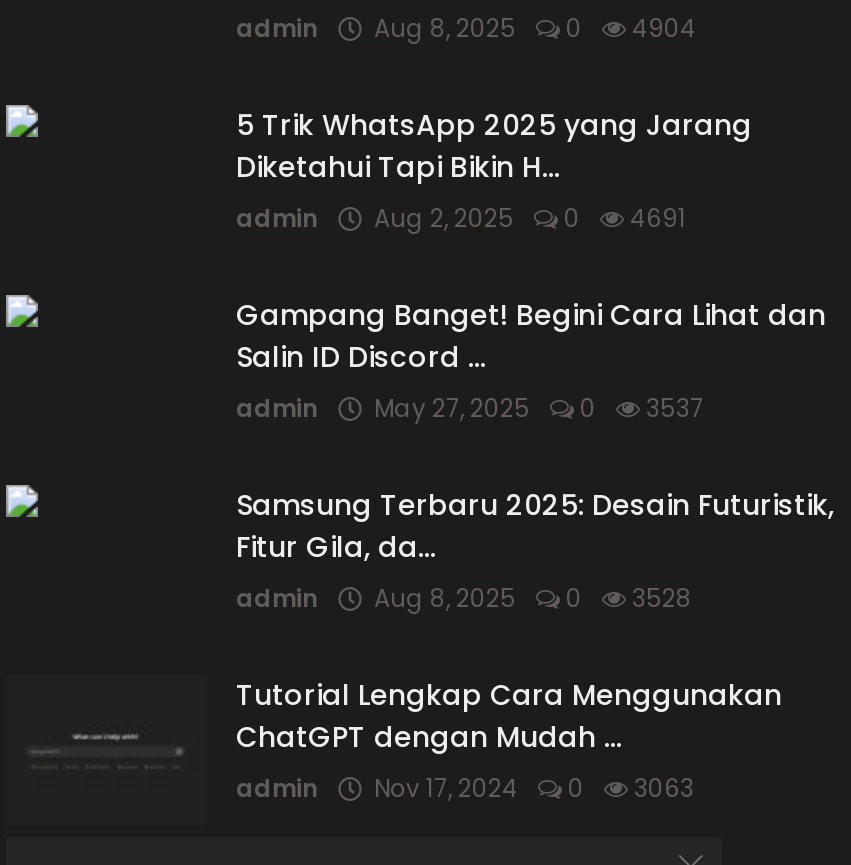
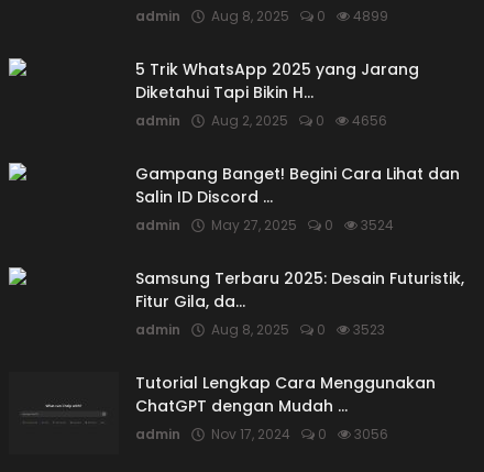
- admin Aug 8, 2025 0 4904
+ admin Aug 8, 2025 0 4899

- admin Aug 2, 2025 0 4691
+ admin Aug 2, 2025 0 4656

- admin May 27, 2025 0 3537
+ admin May 27, 2025 0 3524

- admin Aug 8, 2025 0 3528
+ admin Aug 8, 2025 0 3523

- admin Nov 17, 2024 0 3063
+ admin Nov 17, 2024 0 3056
